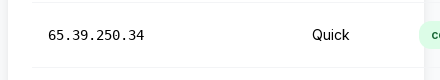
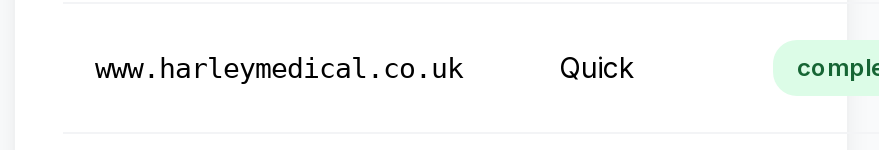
- 65.39.250.34
+ www.harleymedical.co.uk
